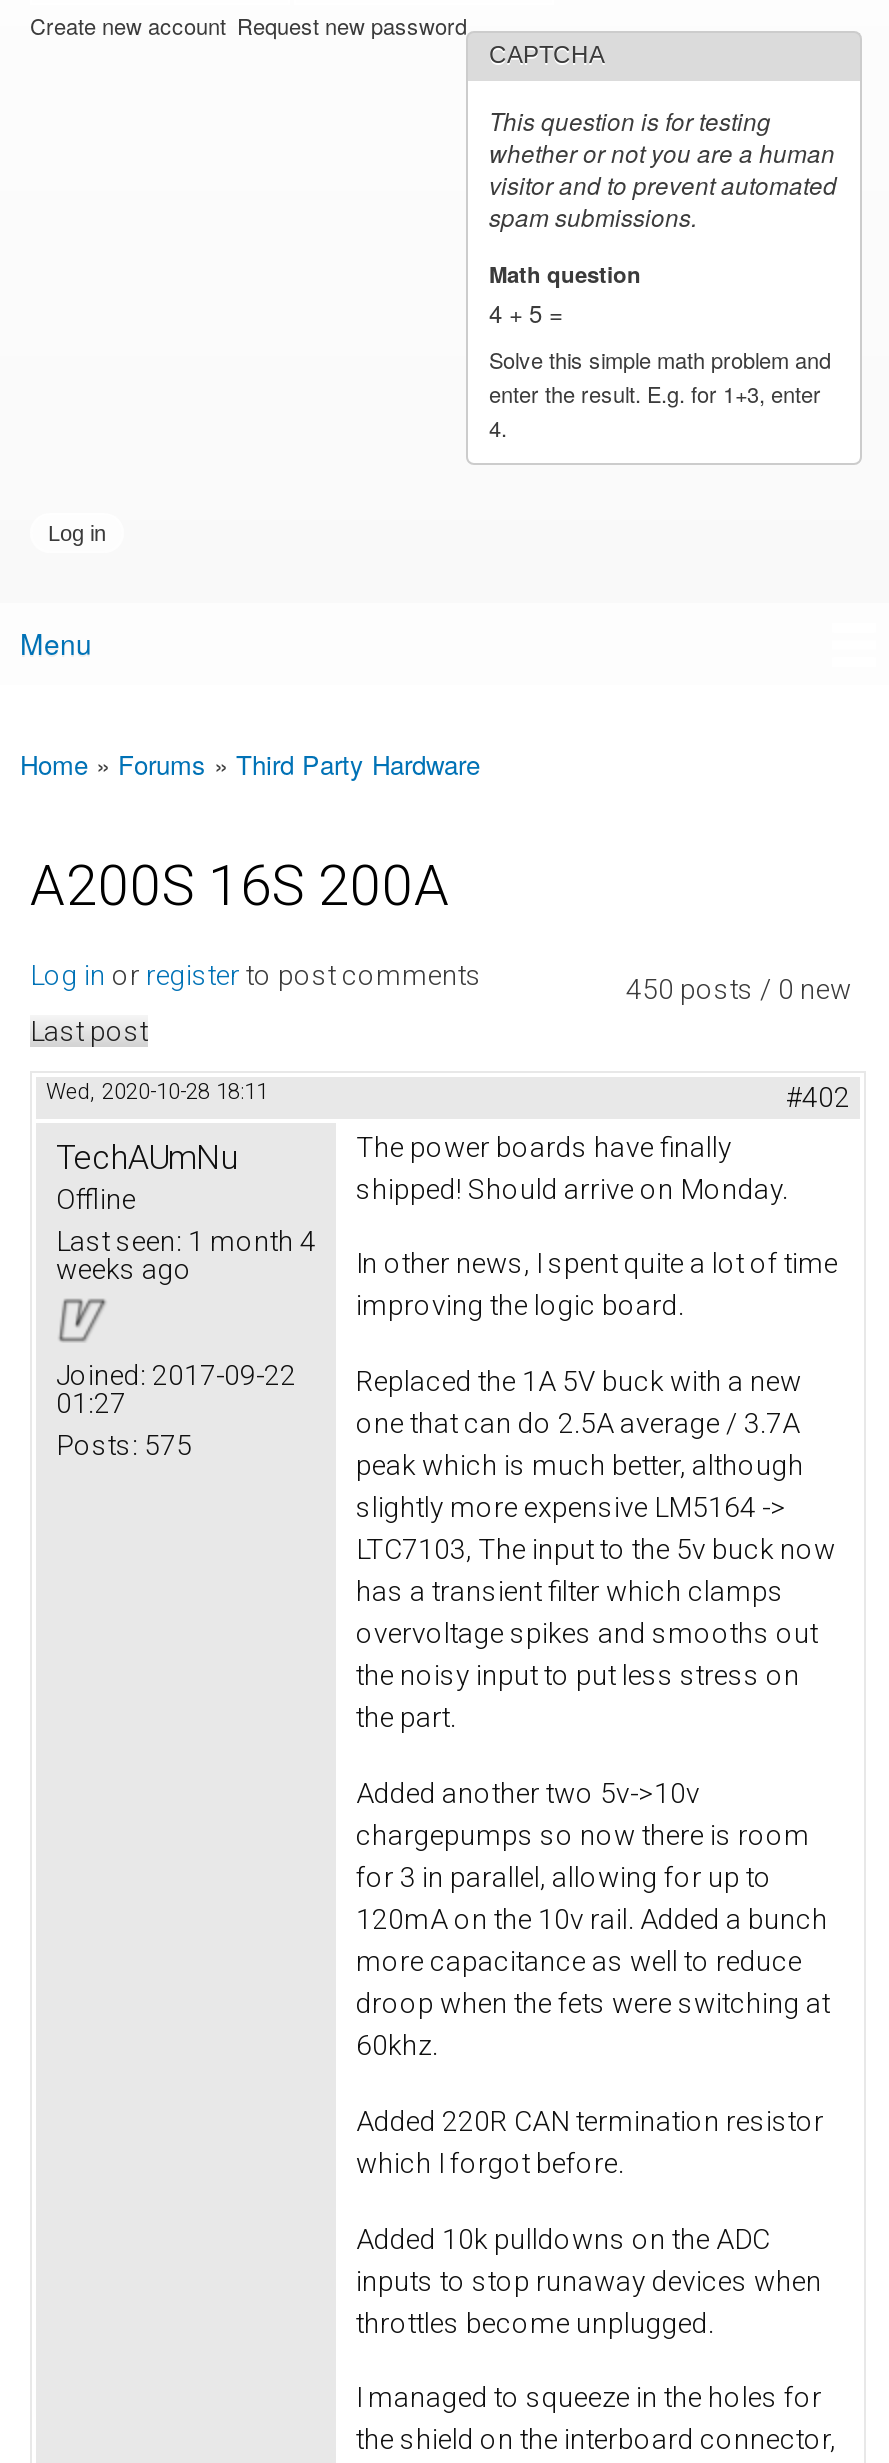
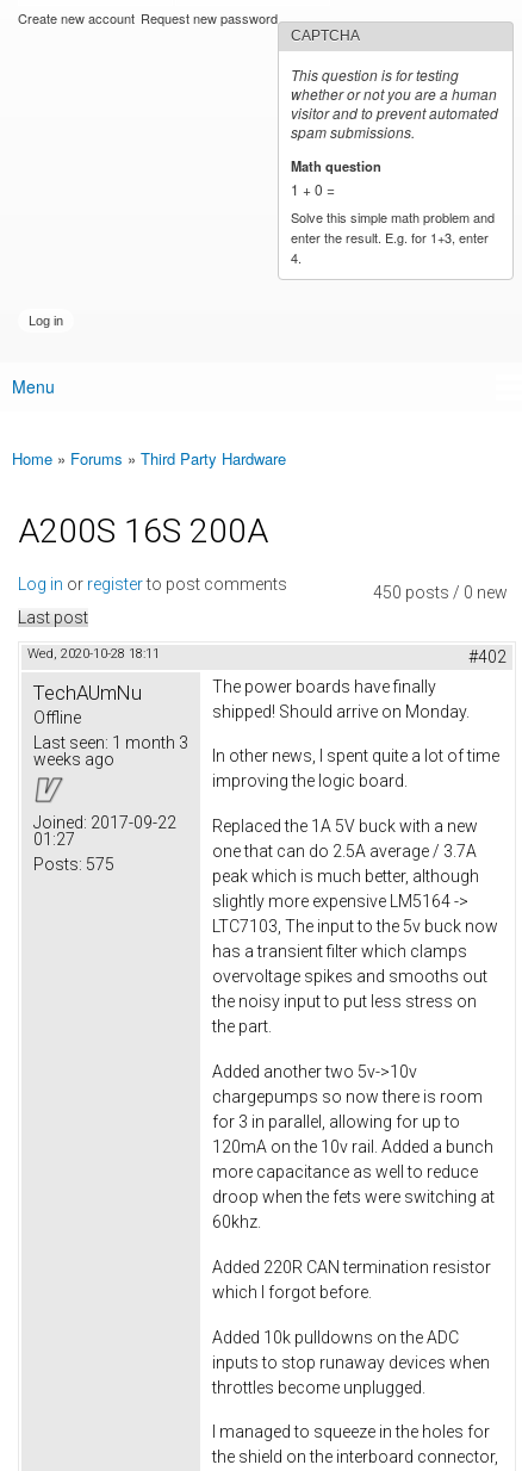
- 4 + 5 =
+ 1 + 0 =

- Last seen: 1 month 4
+ Last seen: 1 month 3
